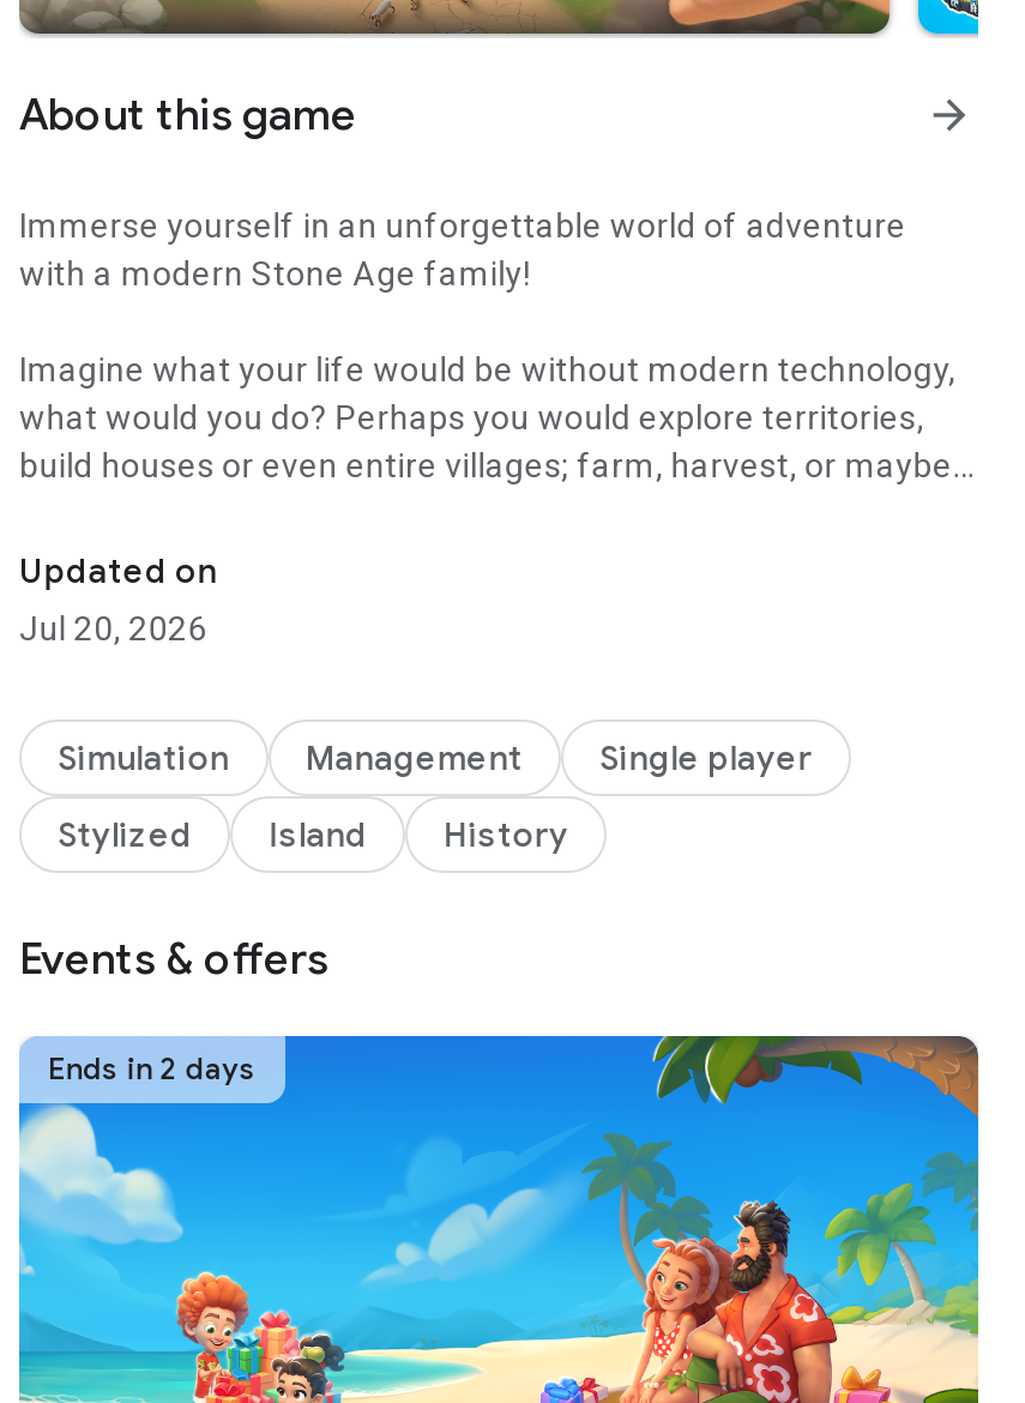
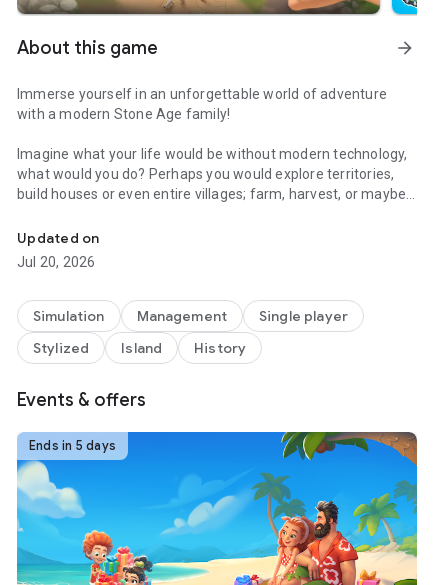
- Ends in 2 days
+ Ends in 5 days
